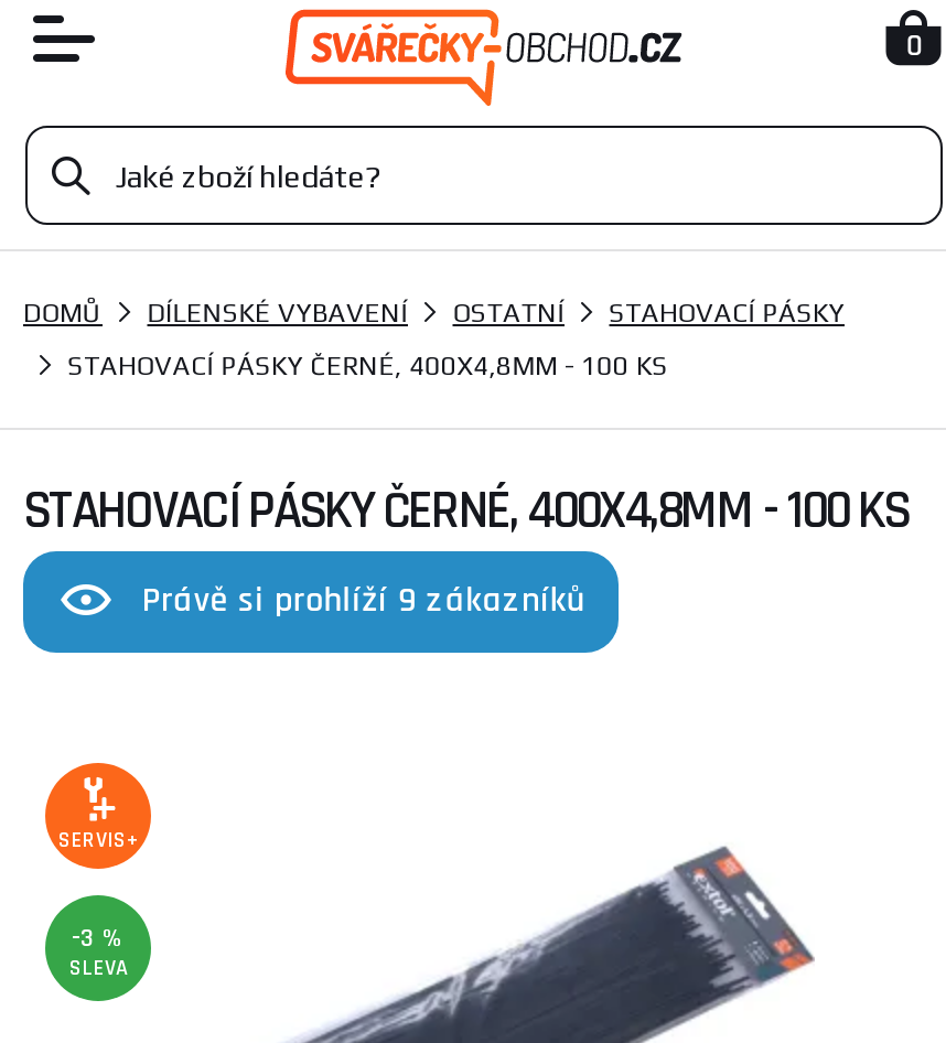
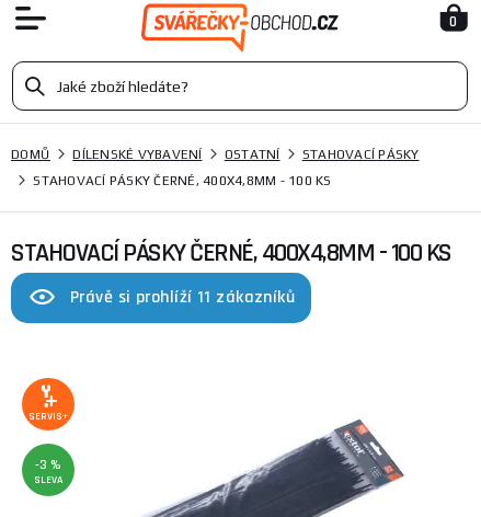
- Právě si prohlíží 9 zákazníků
+ Právě si prohlíží 11 zákazníků
